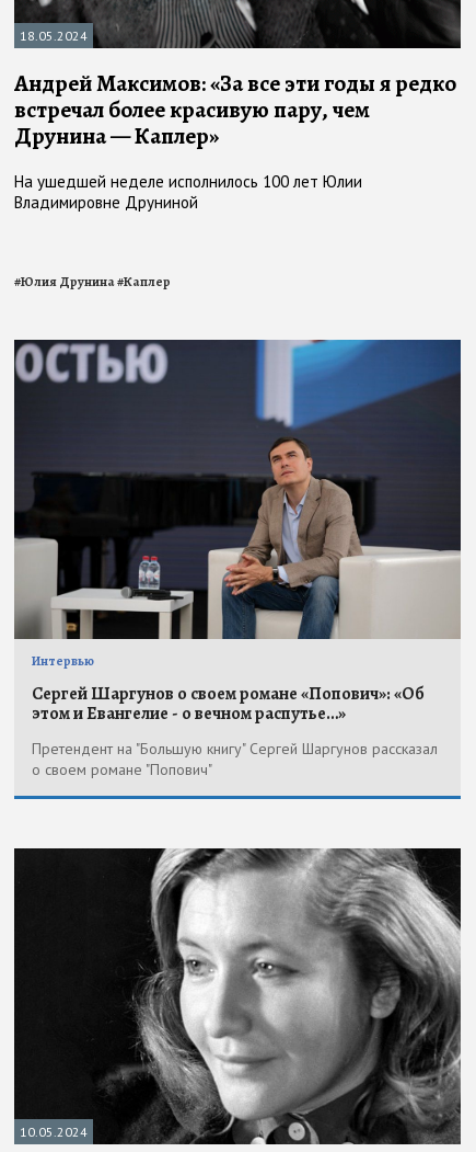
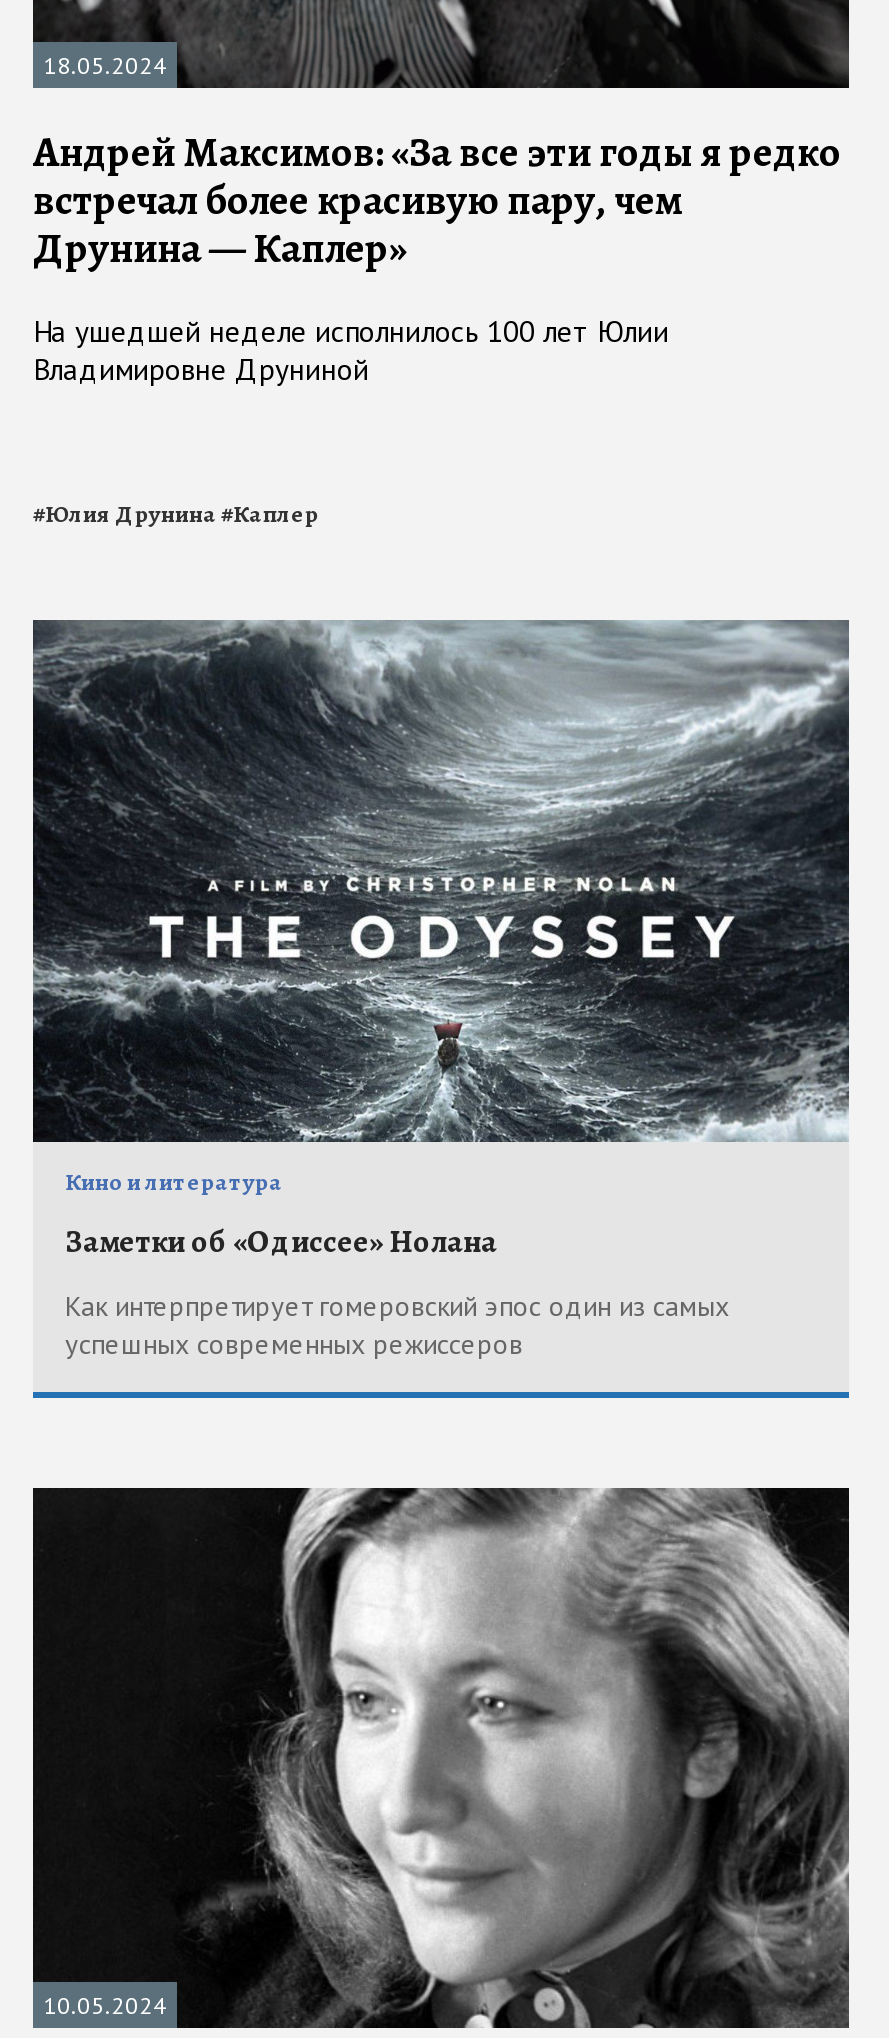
- [image]
- Интервью
+ [image]
+ Кино и литература

- Сергей Шаргунов о своем романе «Попович»: «Об
- этом и Евангелие - о вечном распутье…»
+ Заметки об «Одиссее» Нолана

- Претендент на "Большую книгу" Сергей Шаргунов рассказал
- о своем романе "Попович"
+ Как интерпретирует гомеровский эпос один из самых
+ успешных современных режиссеров
